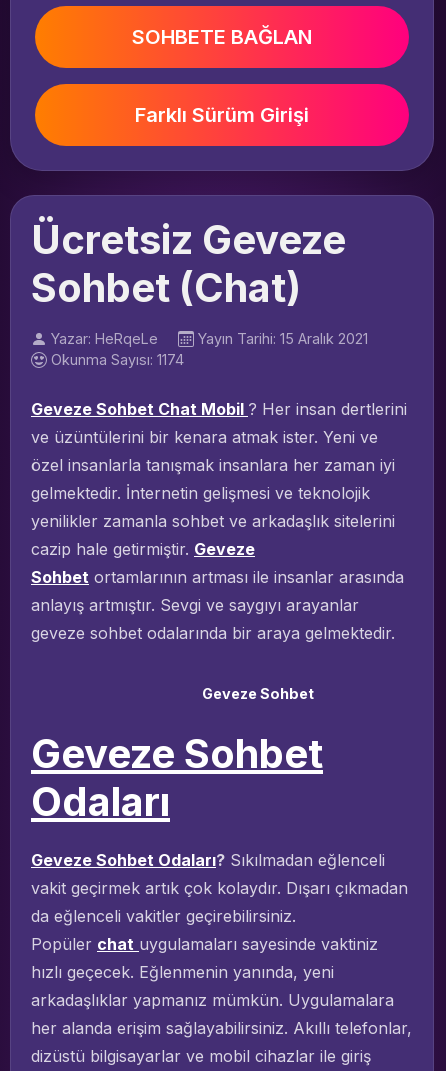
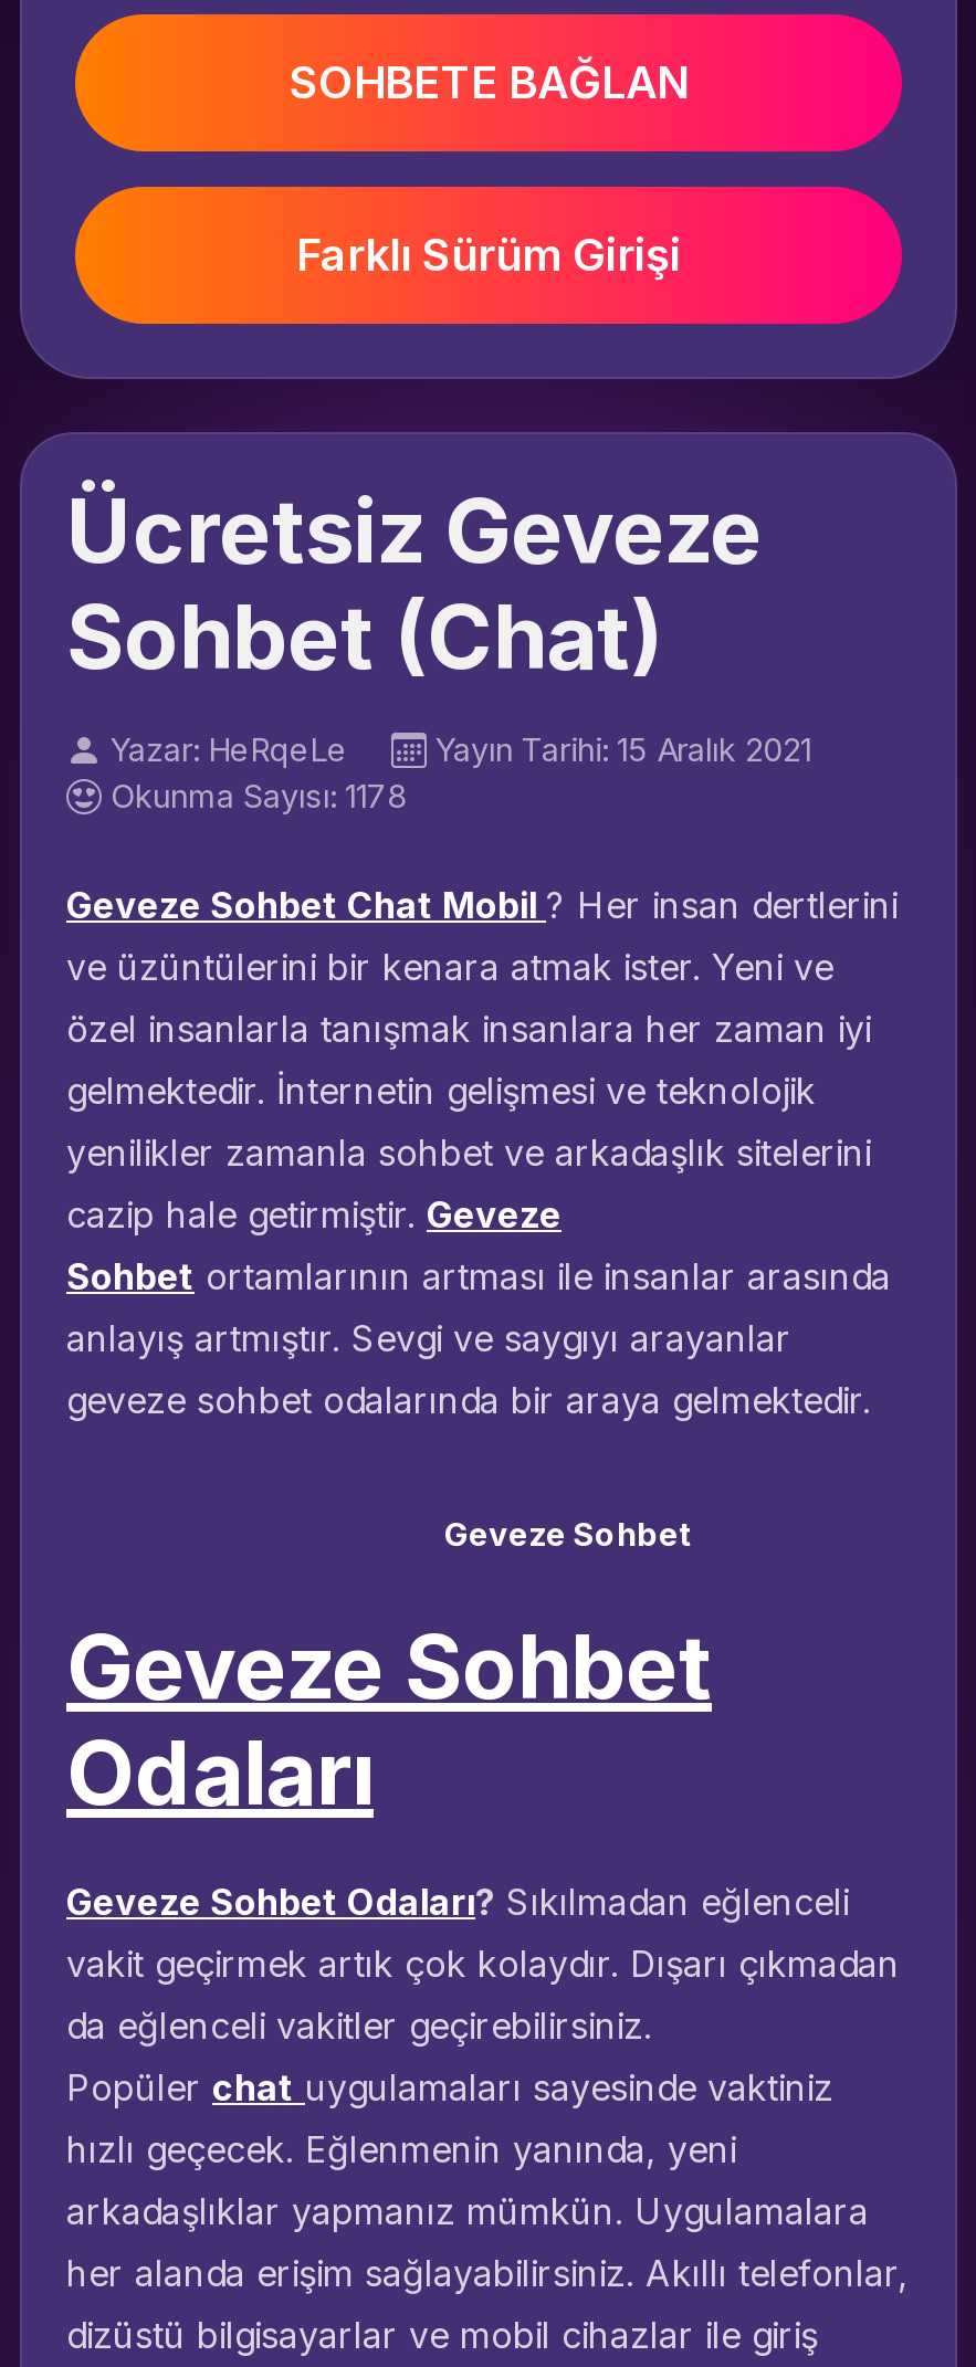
- Okunma Sayısı: 1174
+ Okunma Sayısı: 1178
